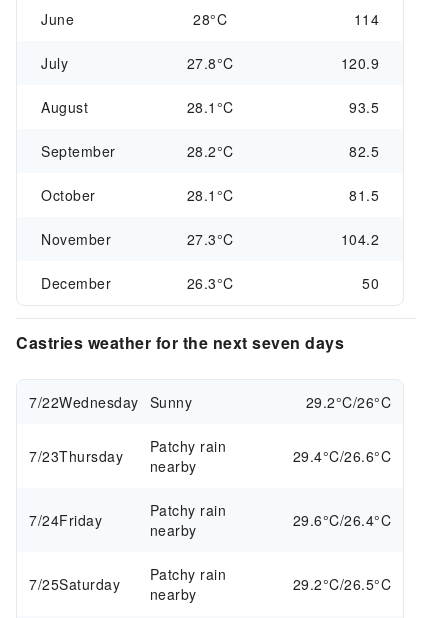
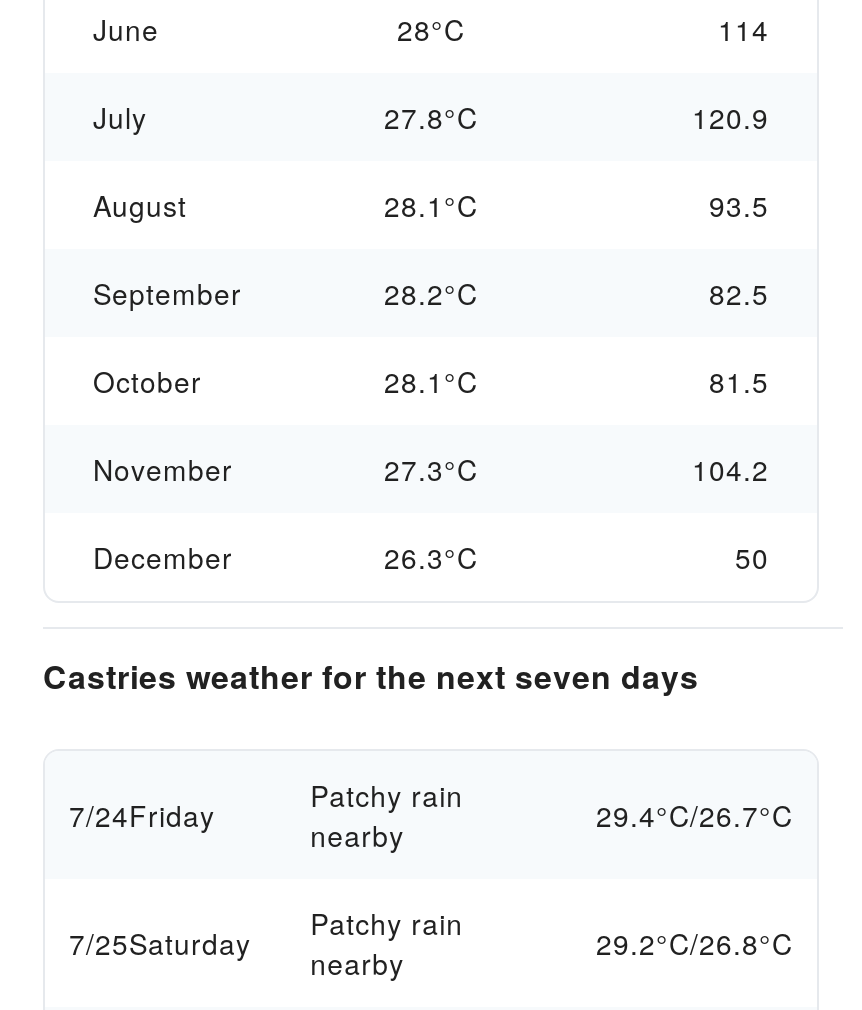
- 7/22Wednesday Sunny
- 29.2°C/26°C
- 7/23Thursday
- Patchy rain
- nearby
- 29.4°C/26.6°C

- 29.6°C/26.4°C
+ 29.4°C/26.7°C

- 29.2°C/26.5°C
+ 29.2°C/26.8°C
